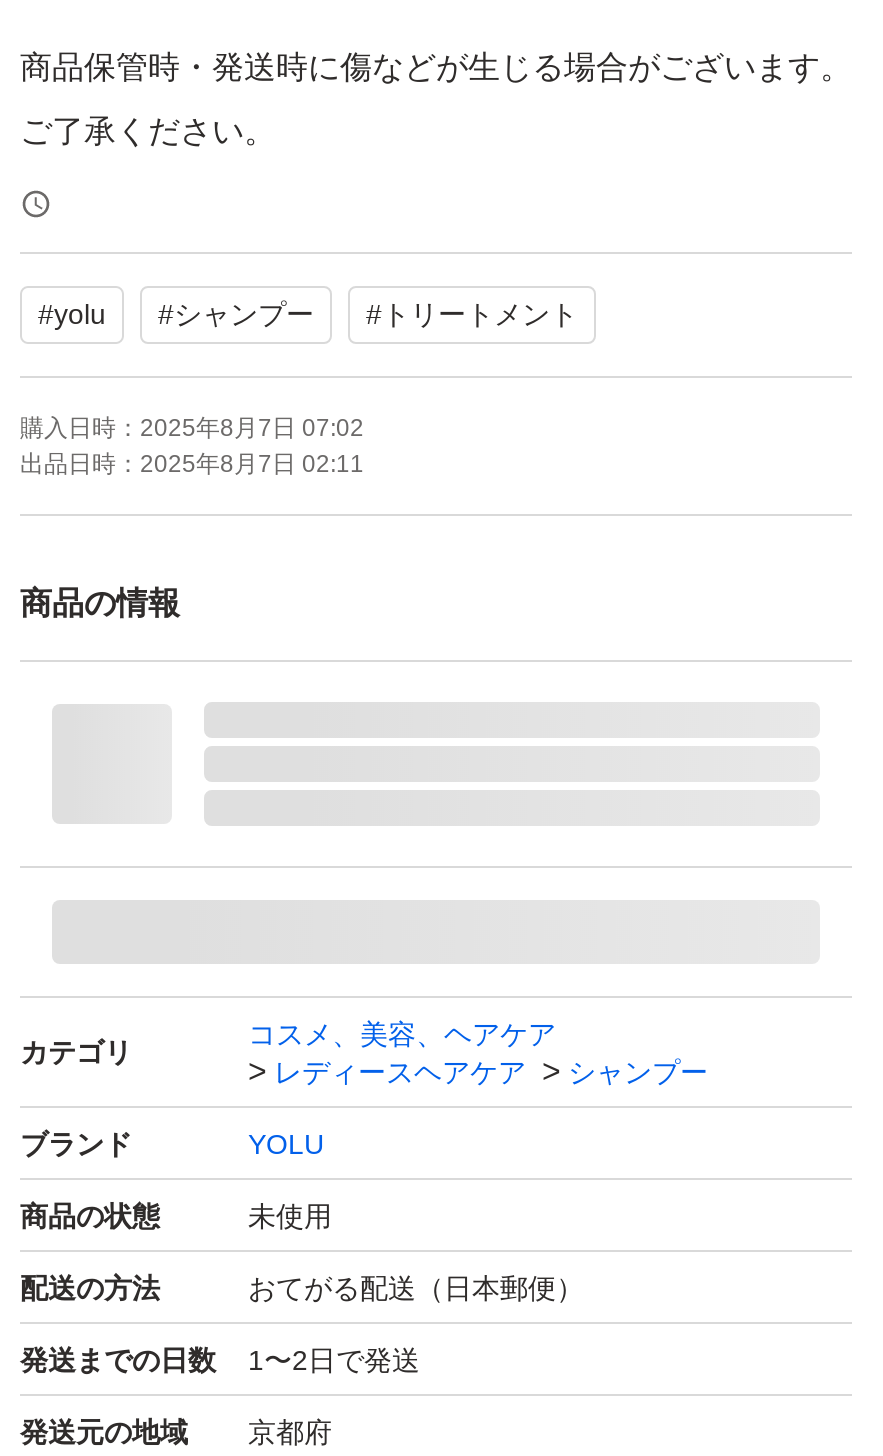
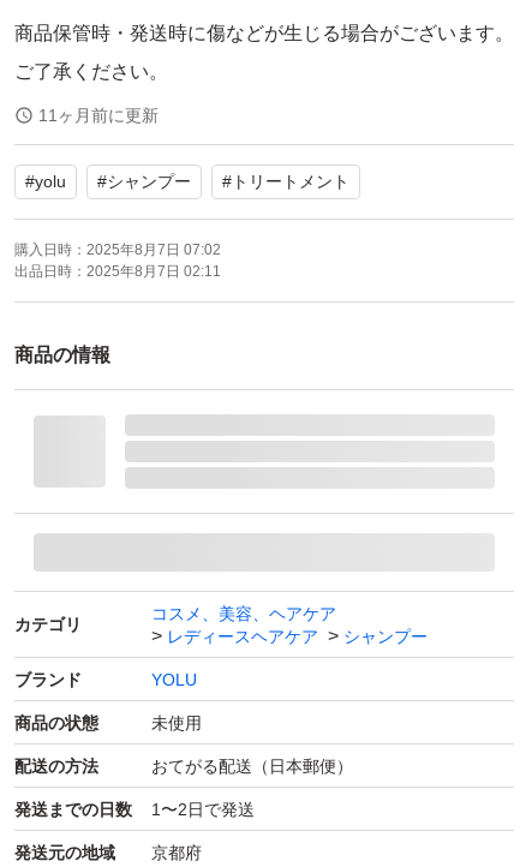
+ 11ヶ月前に更新
